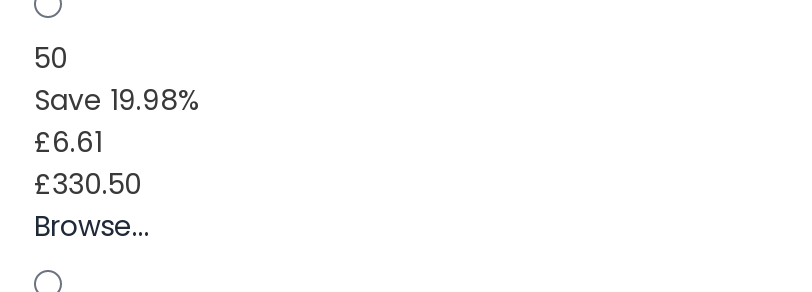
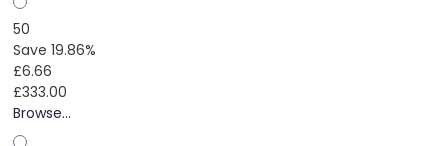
- Save 19.98%
+ Save 19.86%

- £6.61
+ £6.66

- £330.50
+ £333.00
